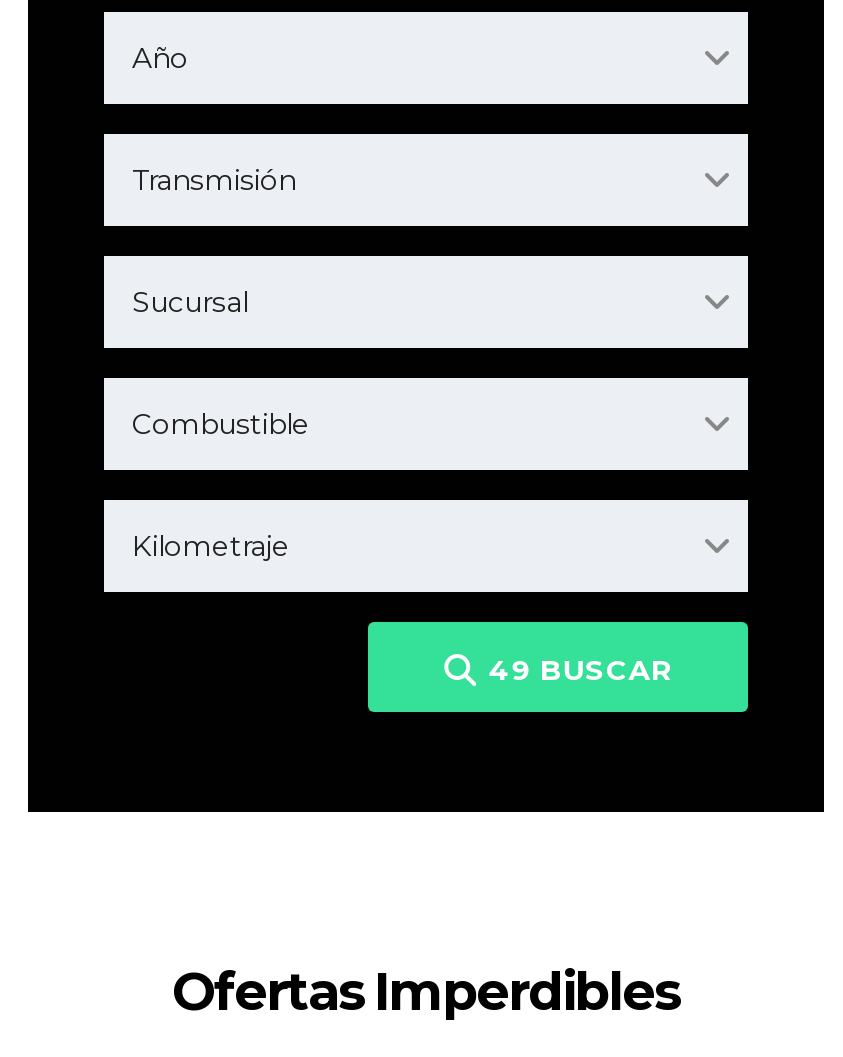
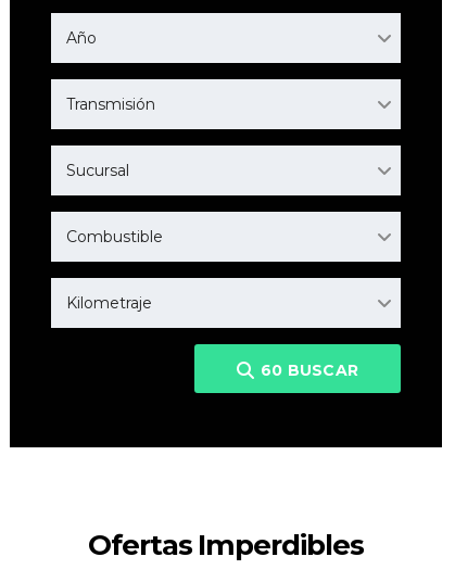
- 49 BUSCAR
+ 60 BUSCAR
